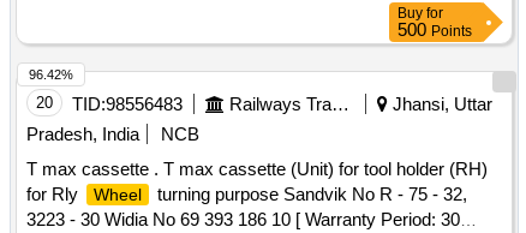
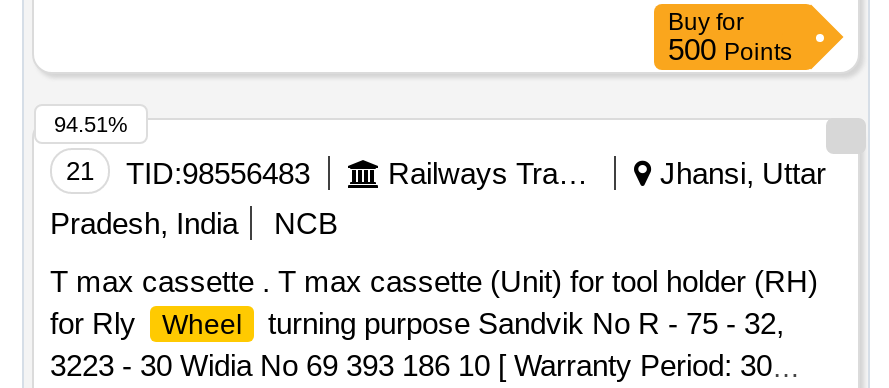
- 96.42%
+ 94.51%

- 20 TID:98556483
+ 21 TID:98556483
